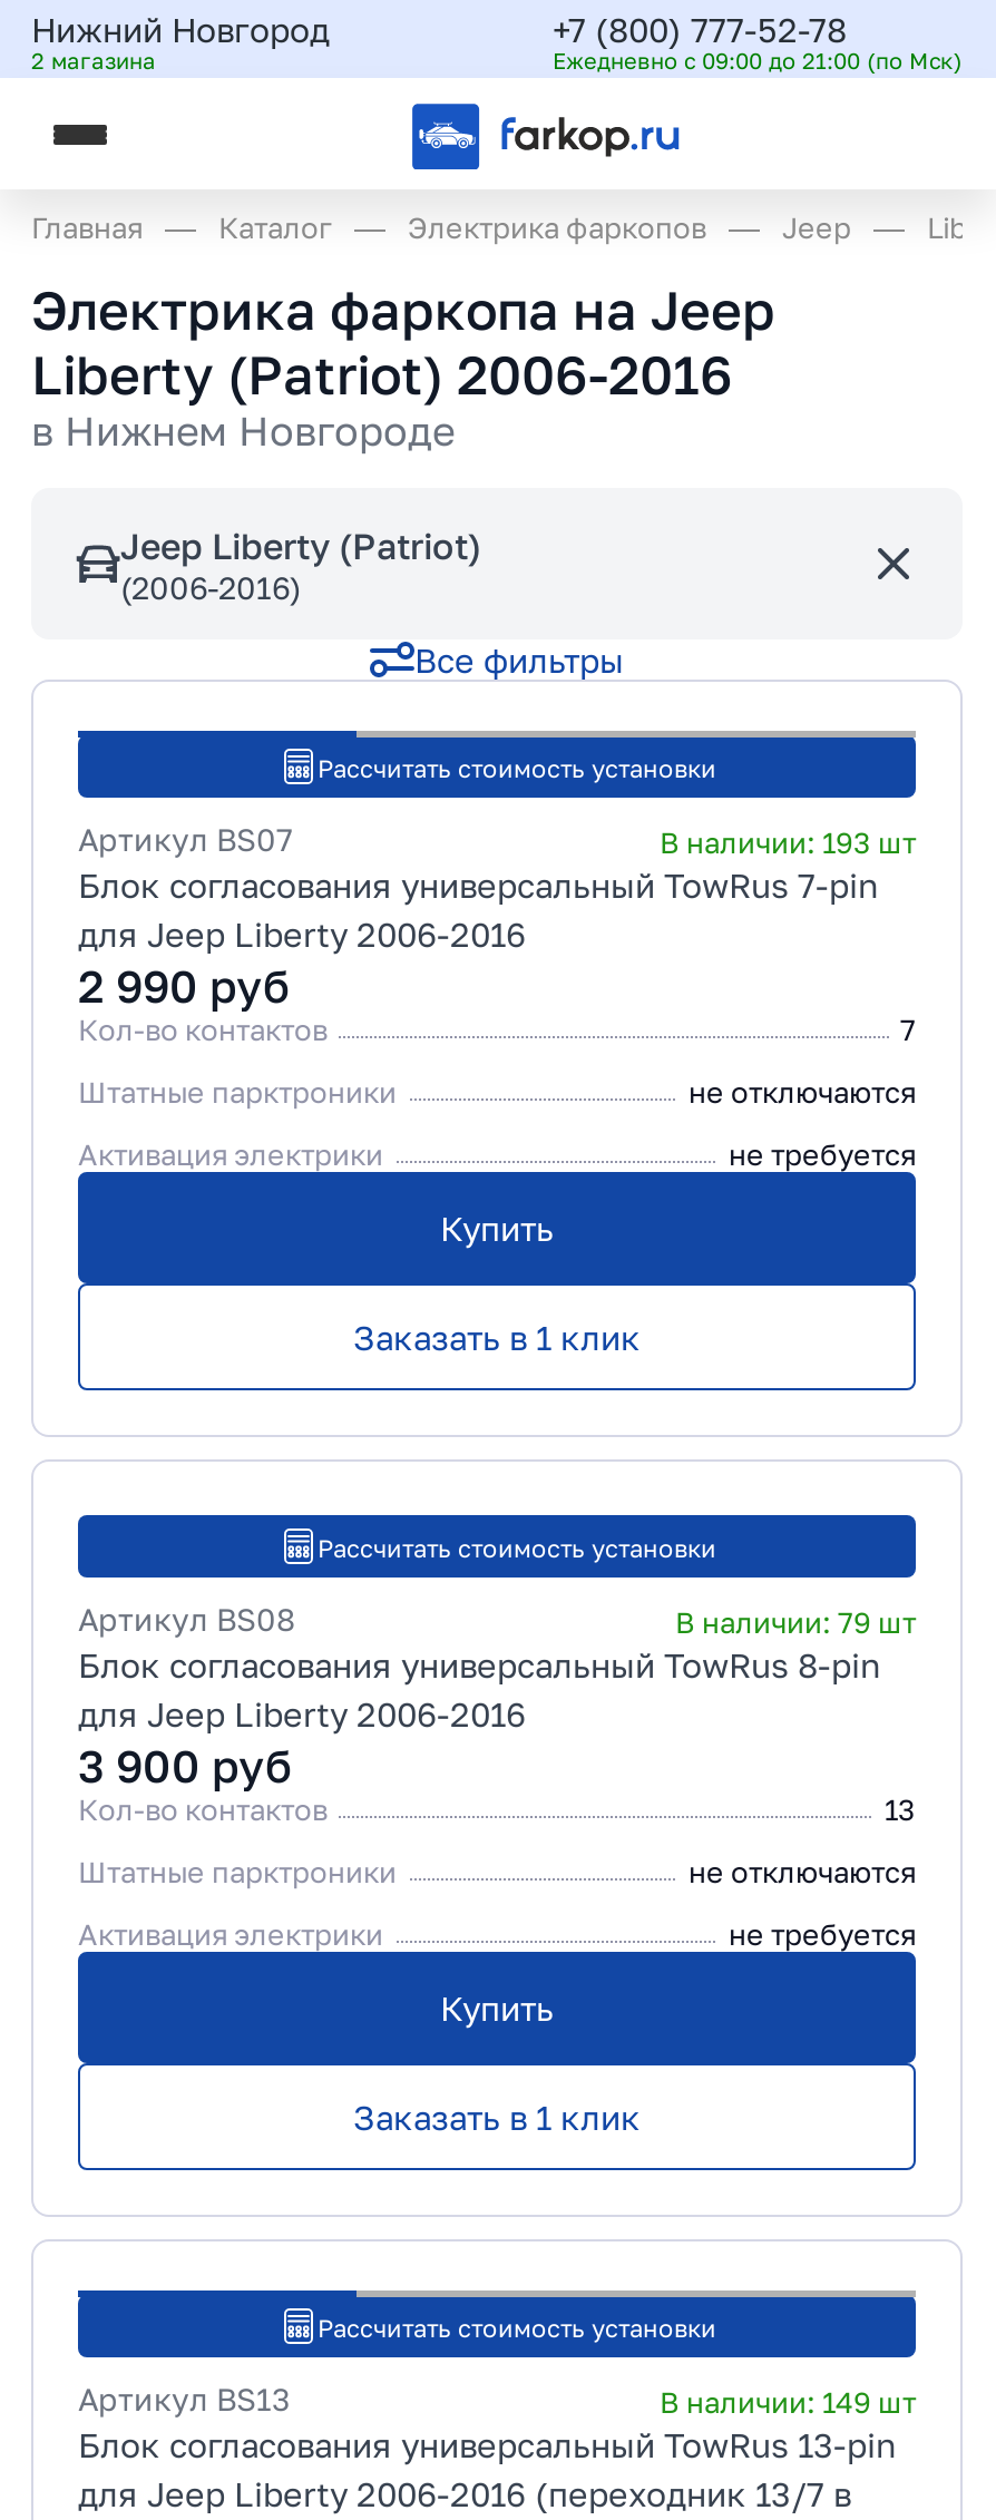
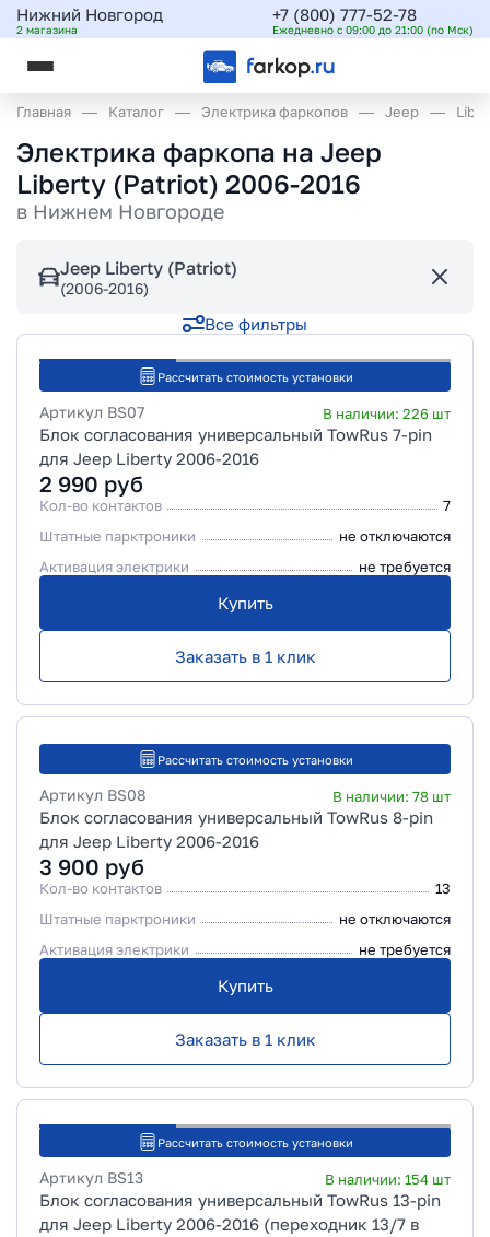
- В наличии: 193 шт
+ В наличии: 226 шт

- В наличии: 79 шт
+ В наличии: 78 шт

- В наличии: 149 шт
+ В наличии: 154 шт
